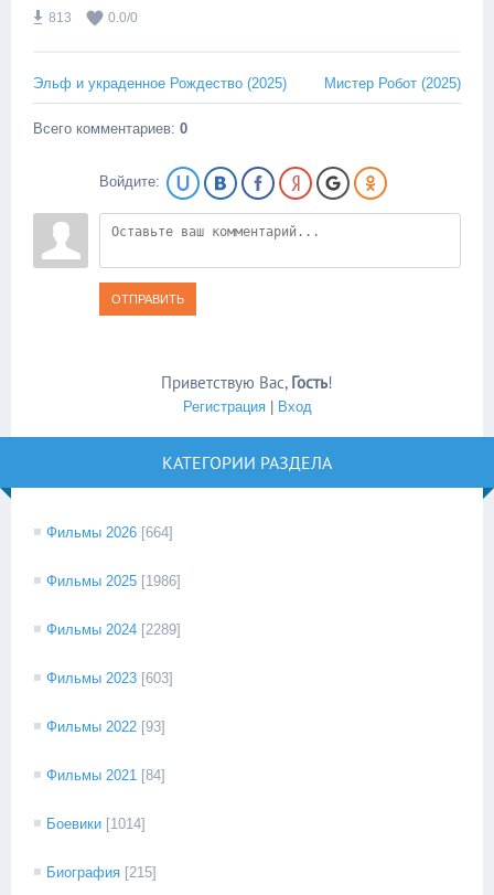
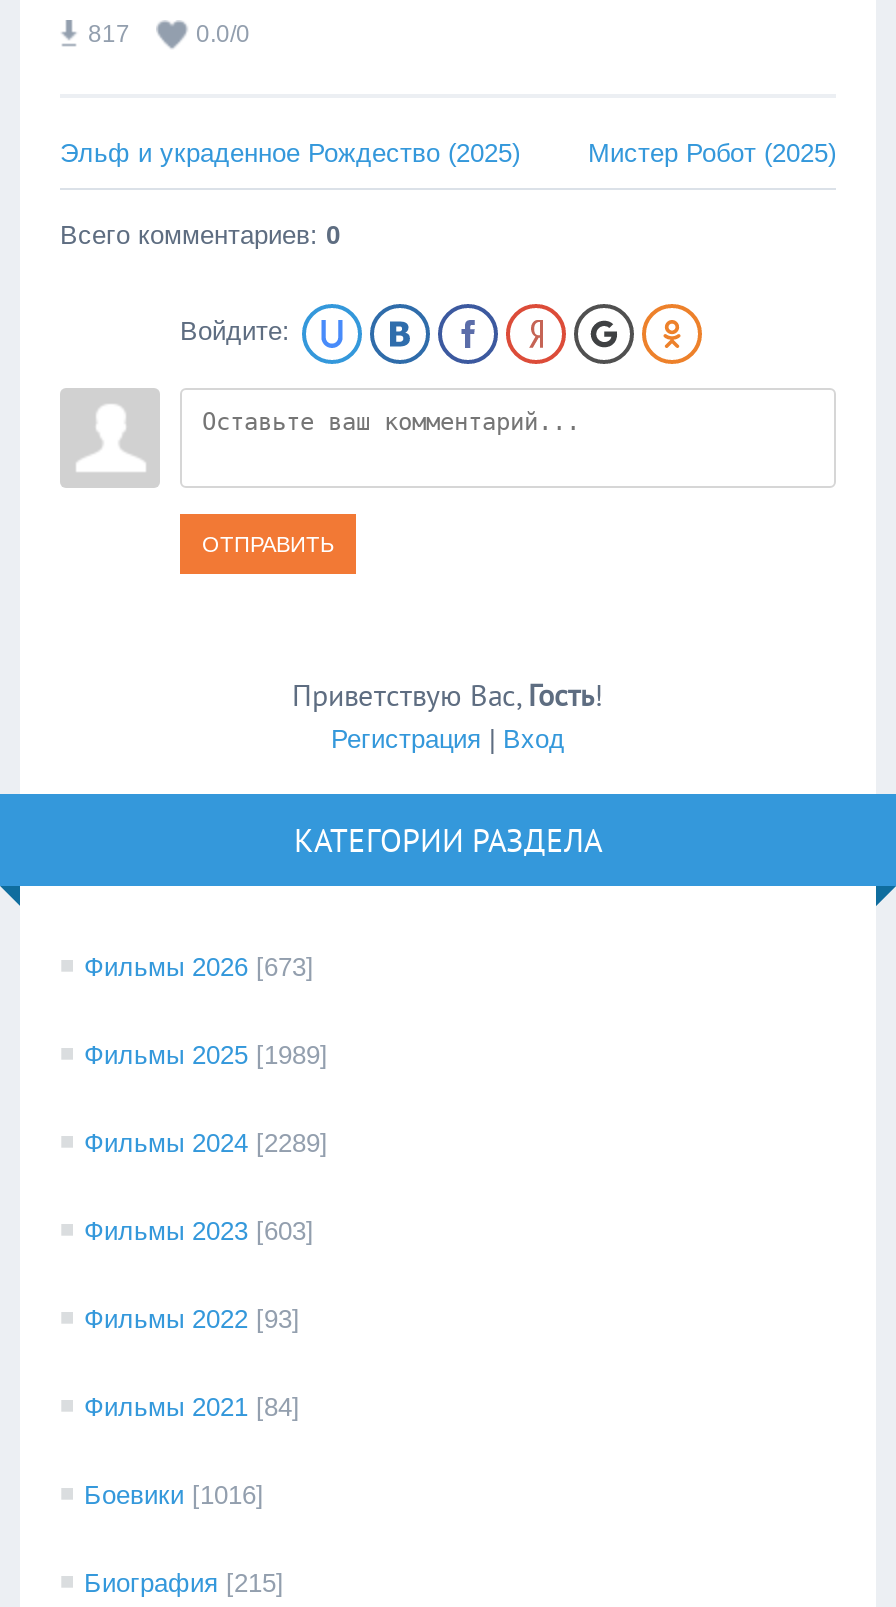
- 813
+ 817

- Фильмы 2026 [664]
+ Фильмы 2026 [673]

- Фильмы 2025 [1986]
+ Фильмы 2025 [1989]

- Боевики [1014]
+ Боевики [1016]
